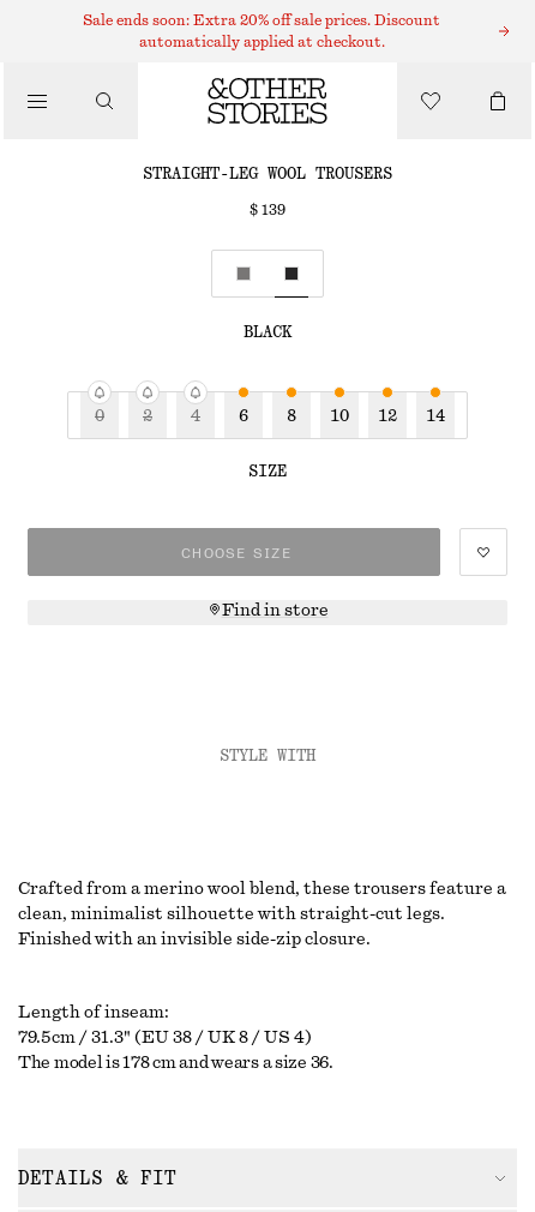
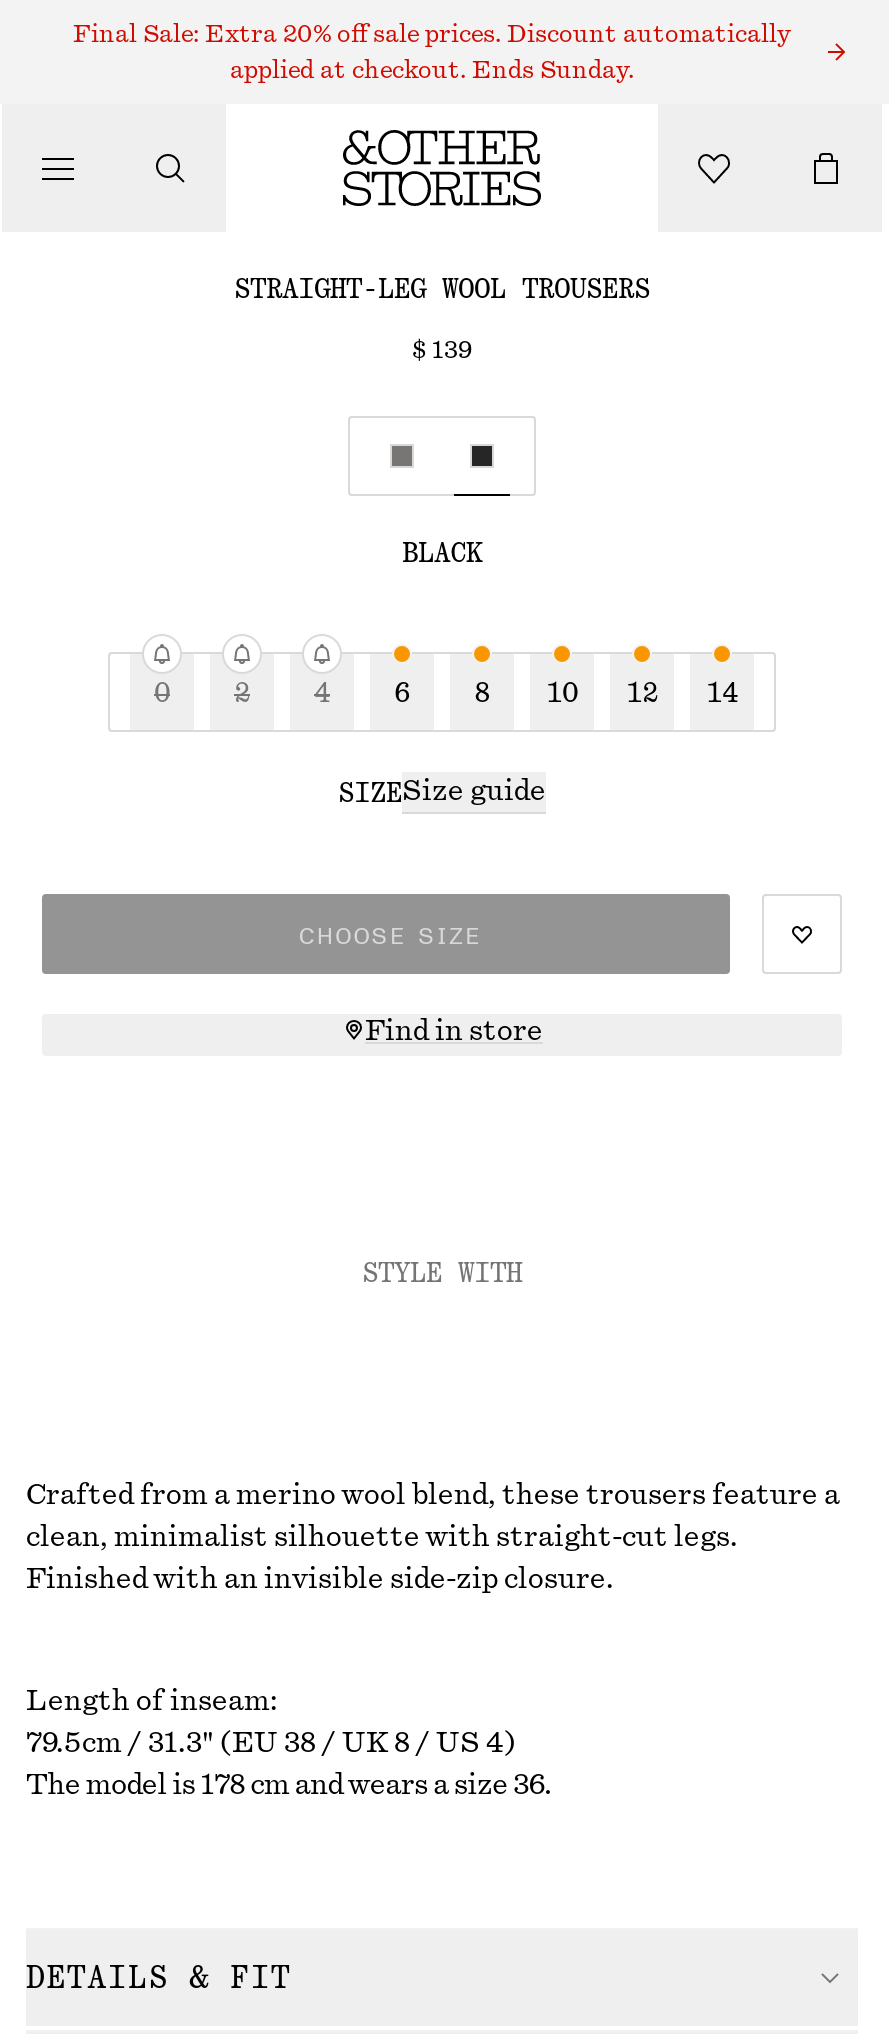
- Sale ends soon: Extra 20% off sale prices. Discount
+ Final Sale: Extra 20% off sale prices. Discount automatically

- automatically applied at checkout.
+ applied at checkout. Ends Sunday.

- SIZE
+ SIZESize guide
